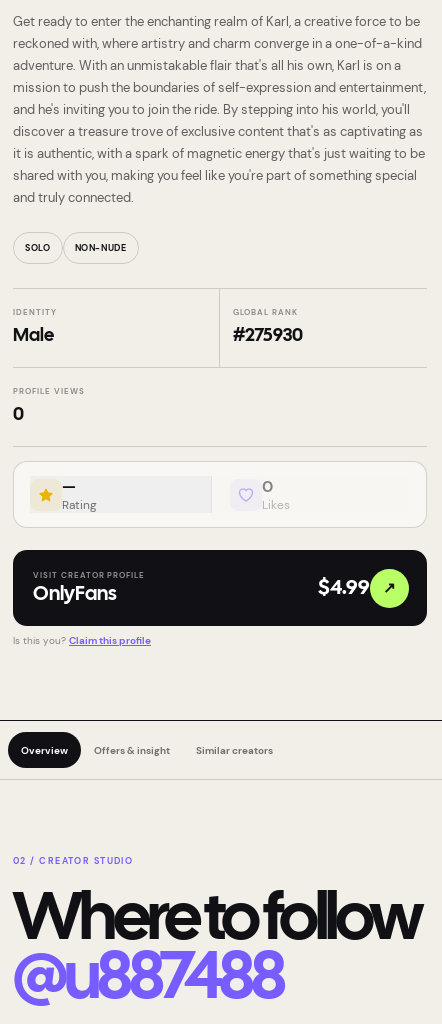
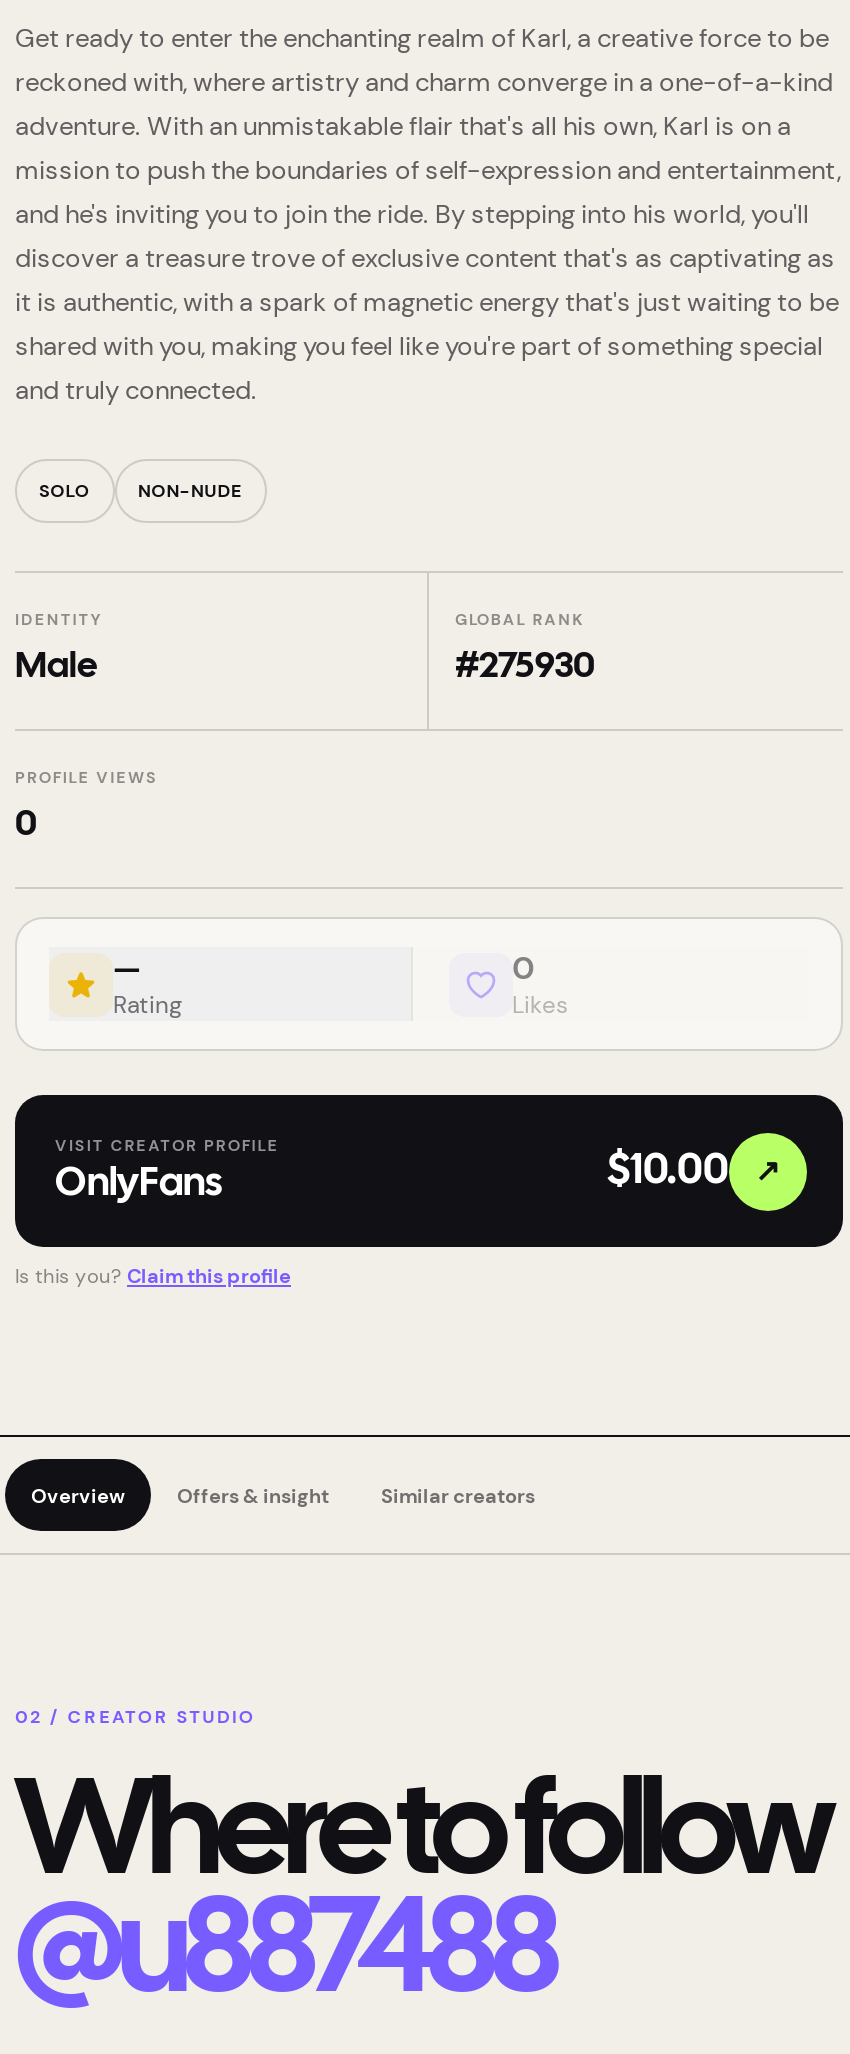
- $4.99
+ $10.00
